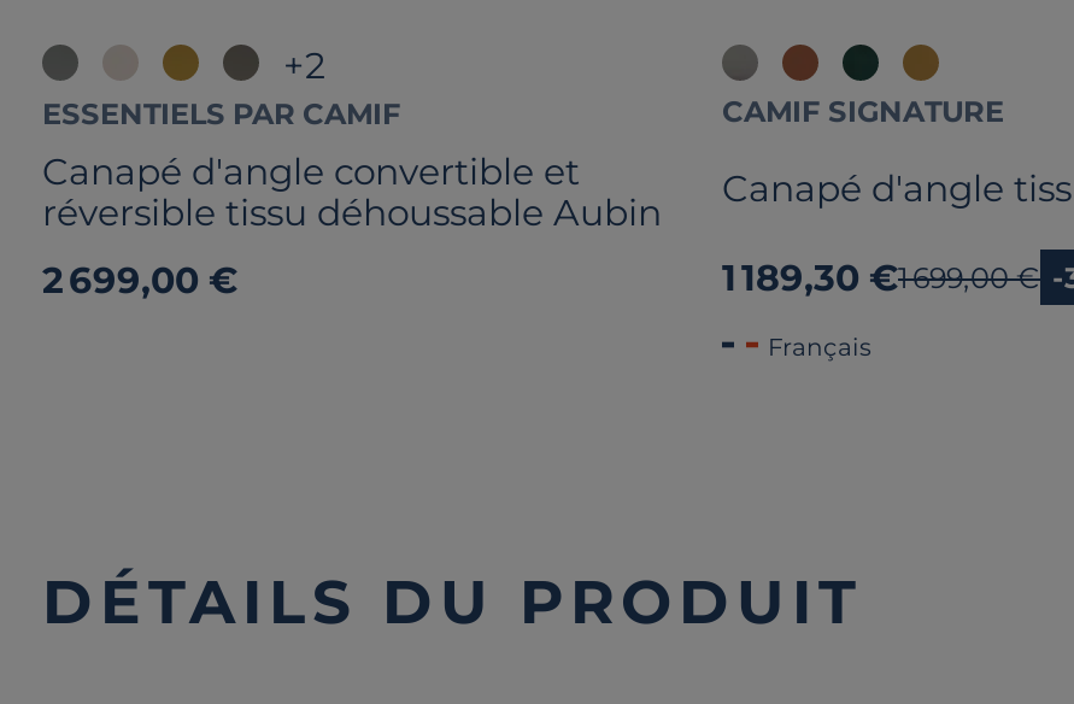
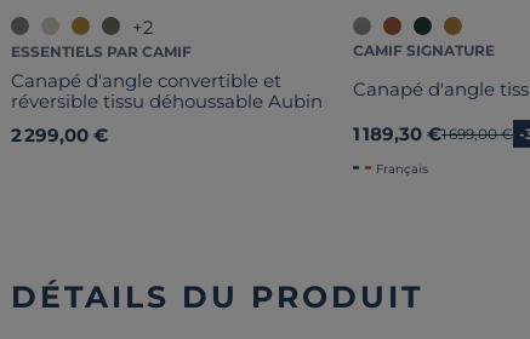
- 2 699,00 €
+ 2 299,00 €
